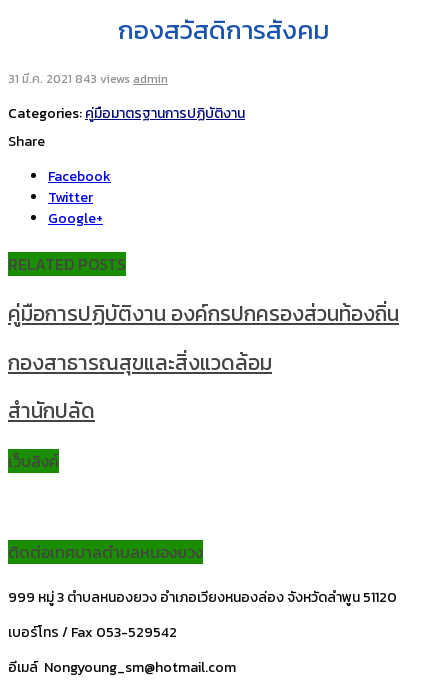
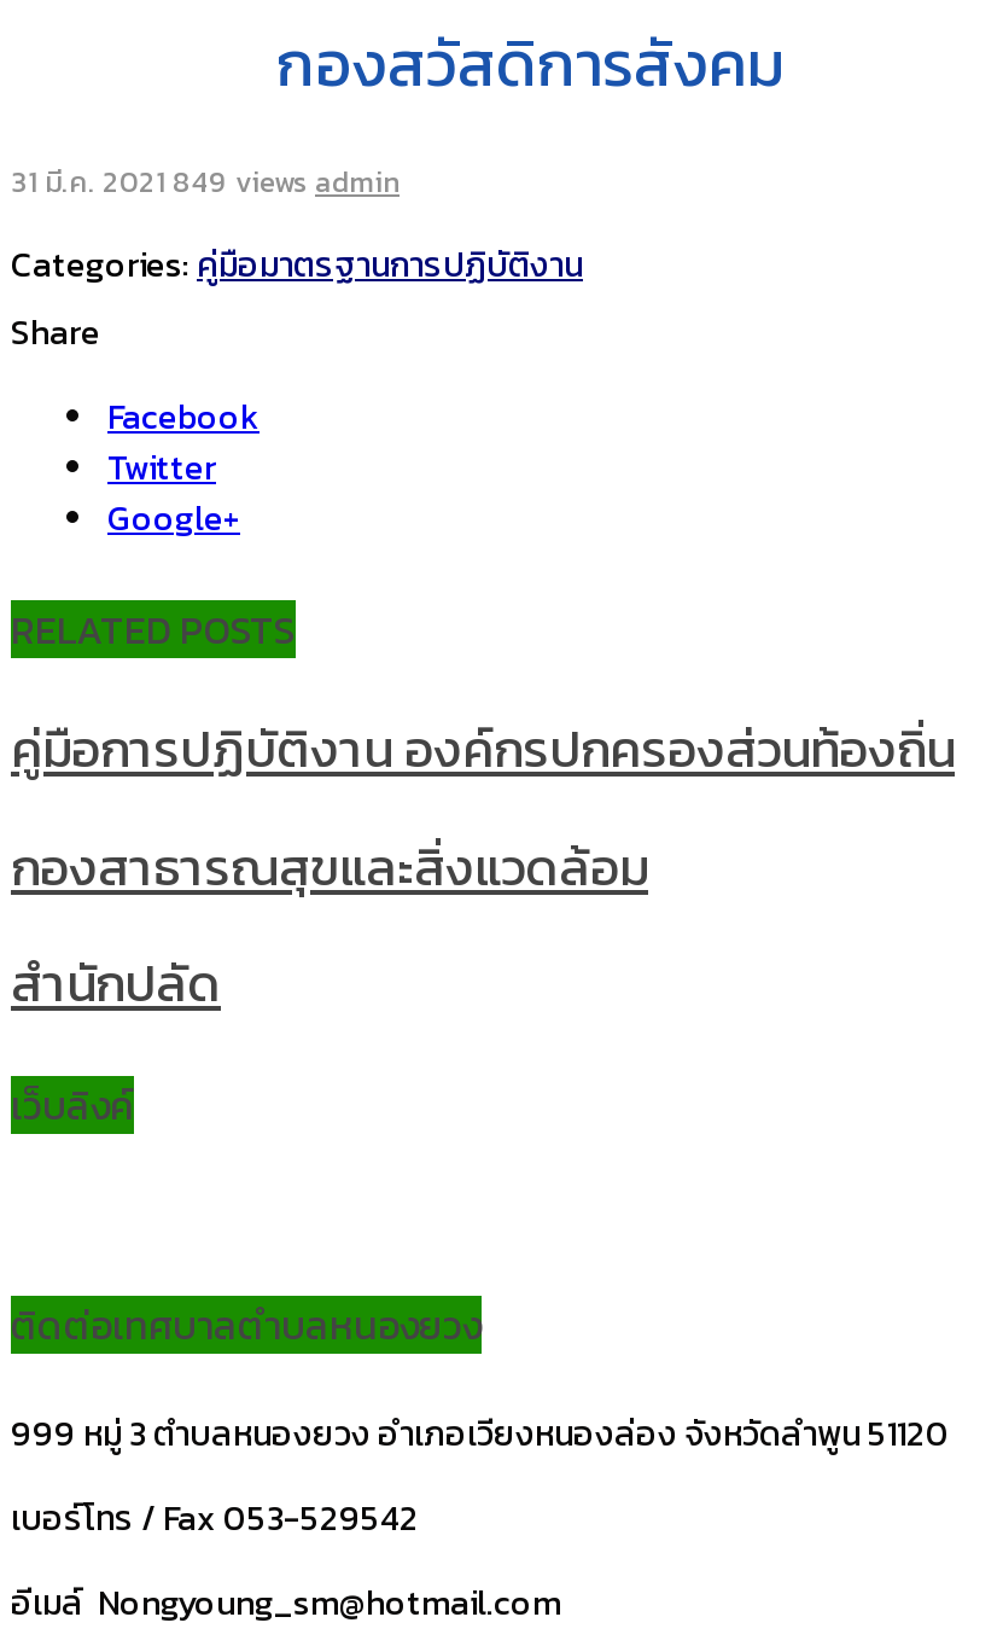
- 31 มี.ค. 2021 843 views admin
+ 31 มี.ค. 2021 849 views admin
